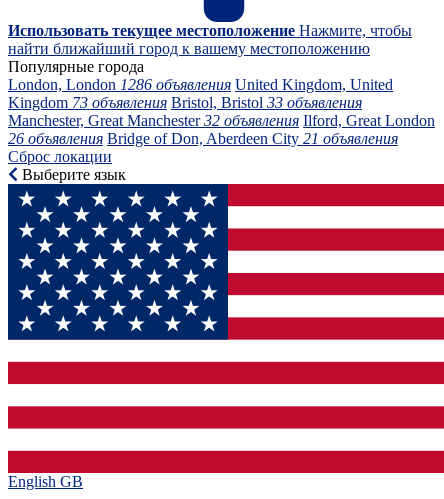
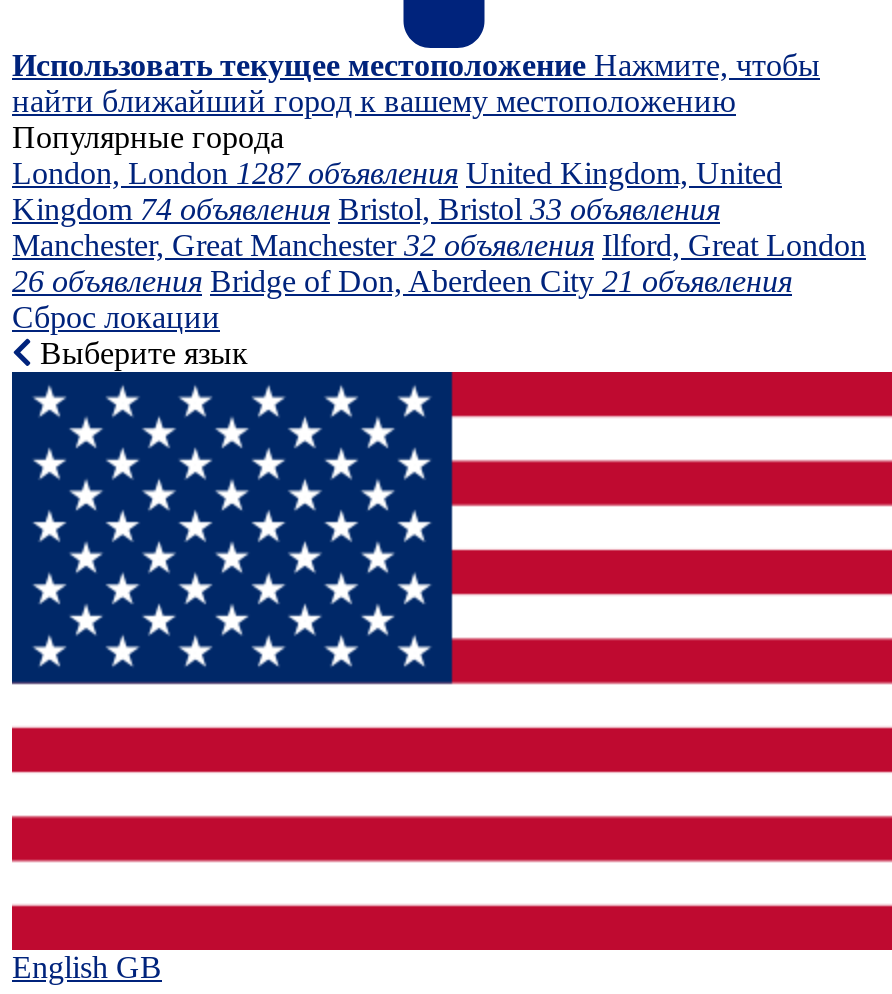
- London, London 1286 объявления United Kingdom, United
+ London, London 1287 объявления United Kingdom, United

- Kingdom 73 объявления Bristol, Bristol 33 объявления
+ Kingdom 74 объявления Bristol, Bristol 33 объявления
